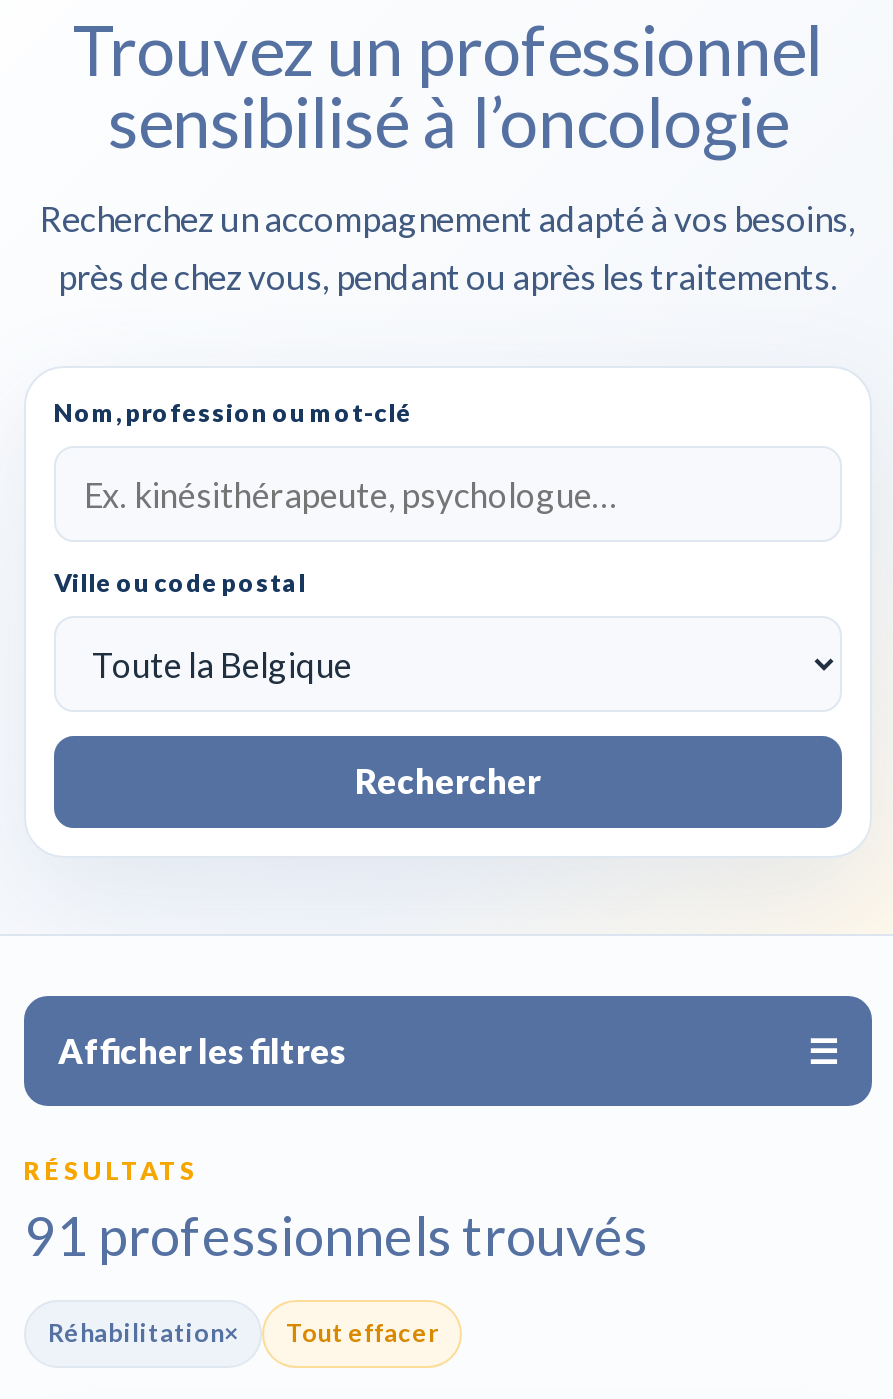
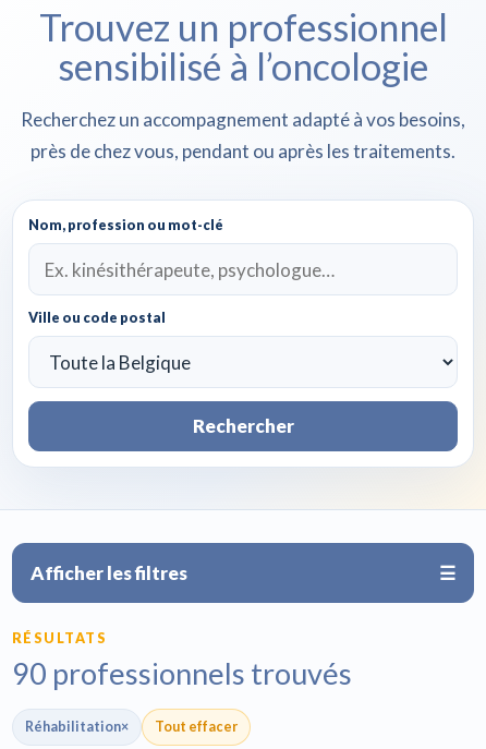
- 91 professionnels trouvés
+ 90 professionnels trouvés
